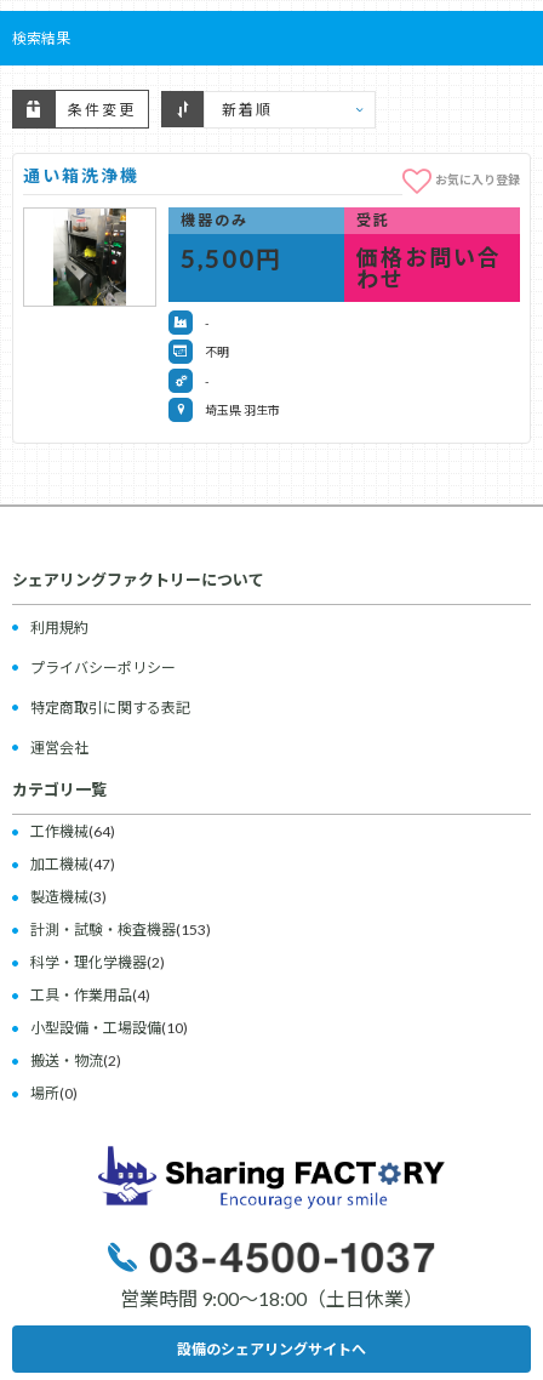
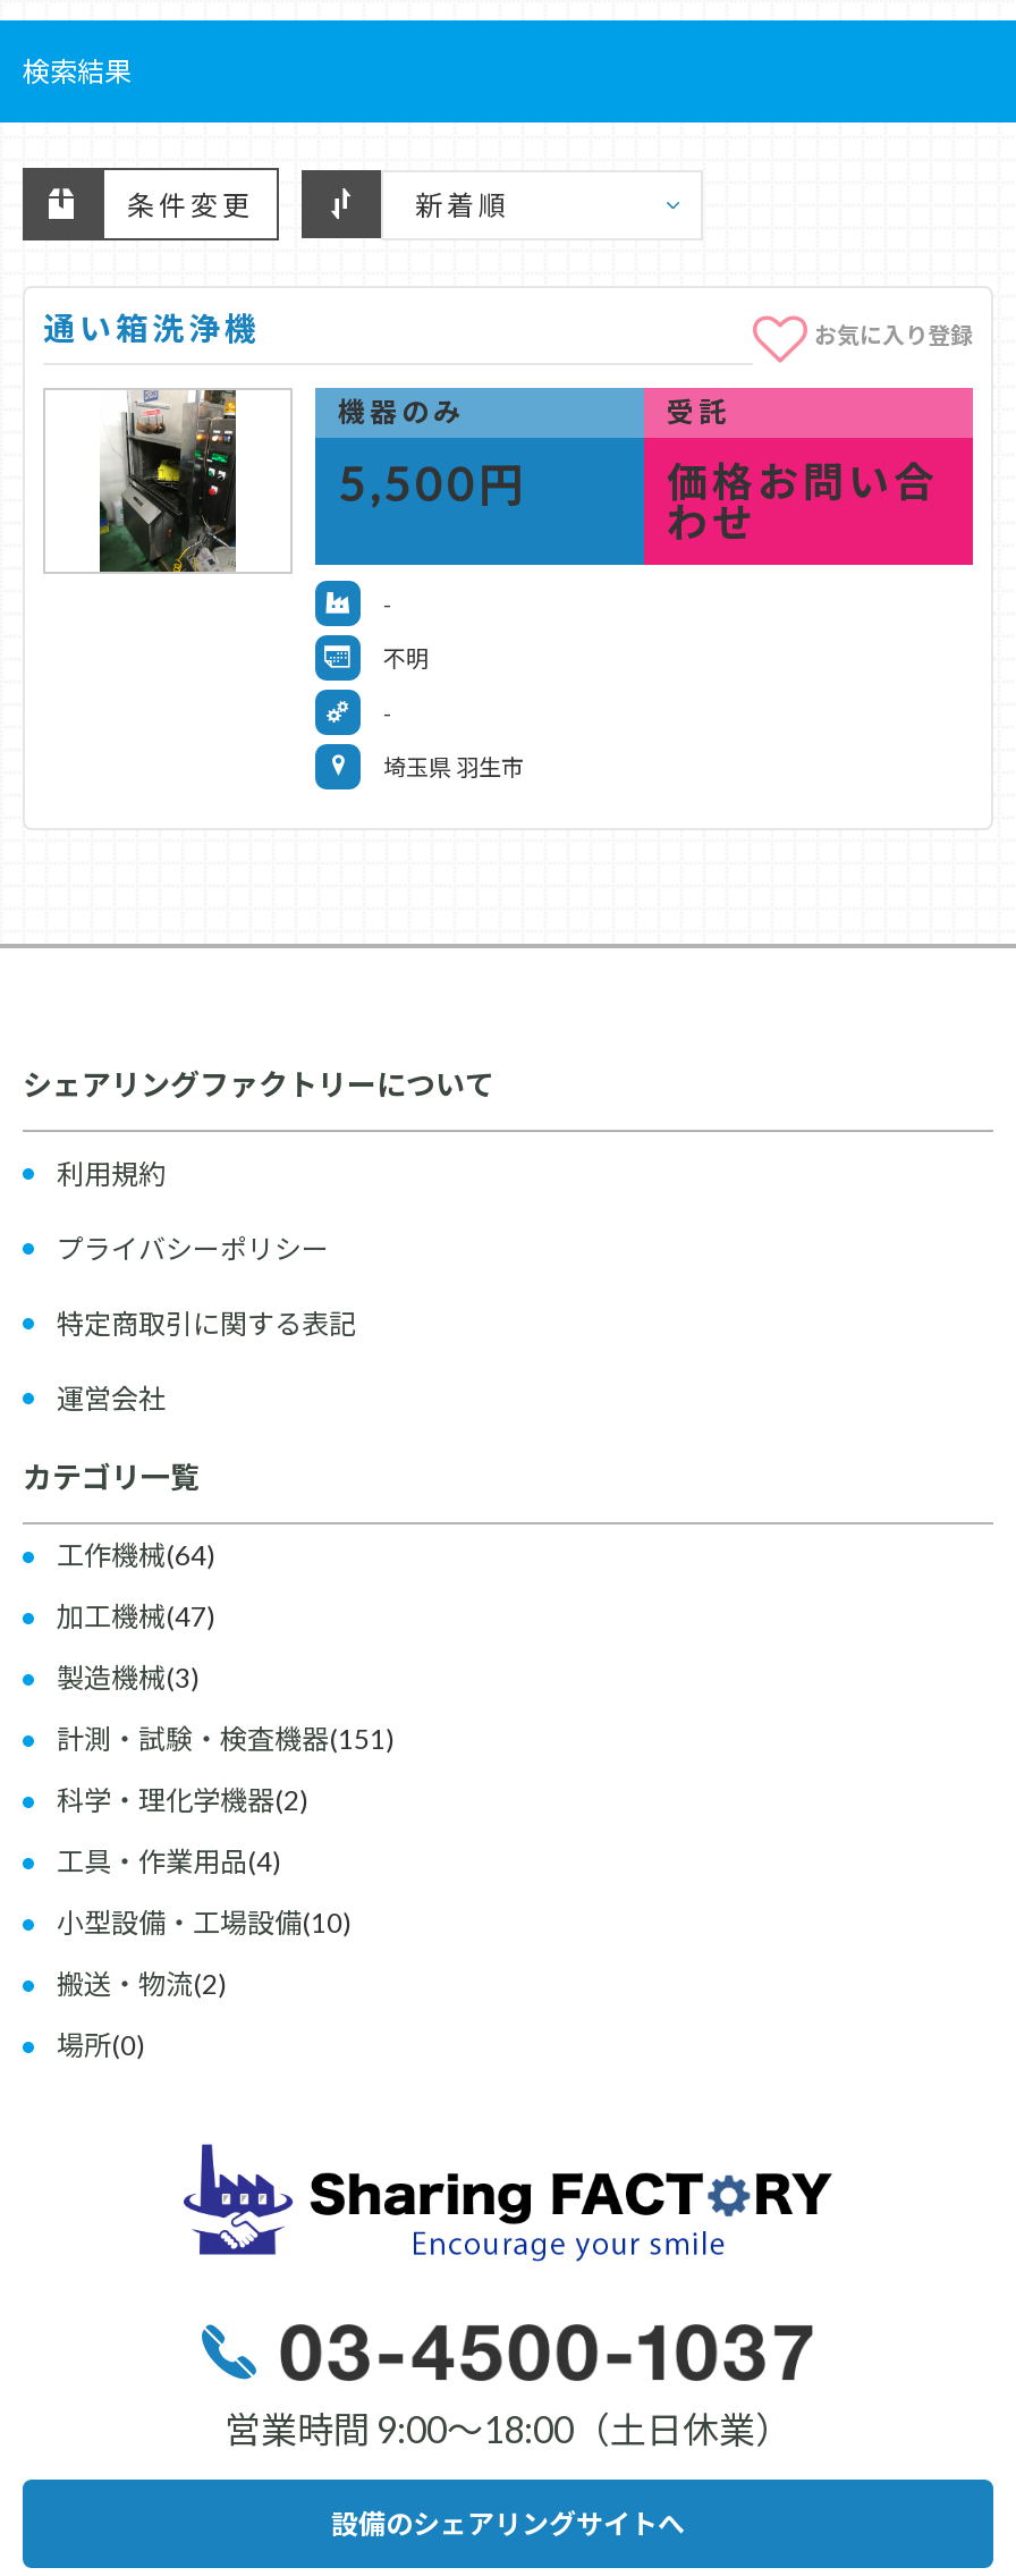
- 計測・試験・検査機器(153)
+ 計測・試験・検査機器(151)
